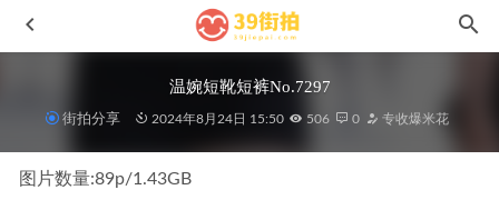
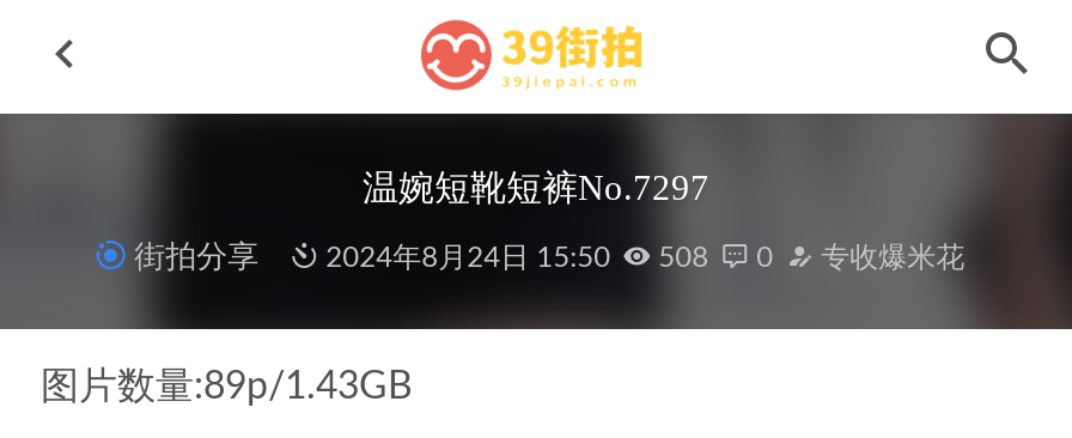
- 2024年8月24日 15:50 506 0 专收爆米花
+ 2024年8月24日 15:50 508 0 专收爆米花
